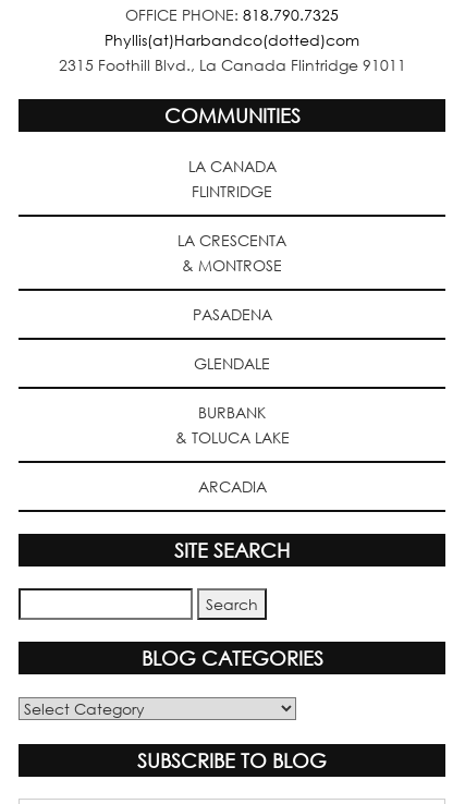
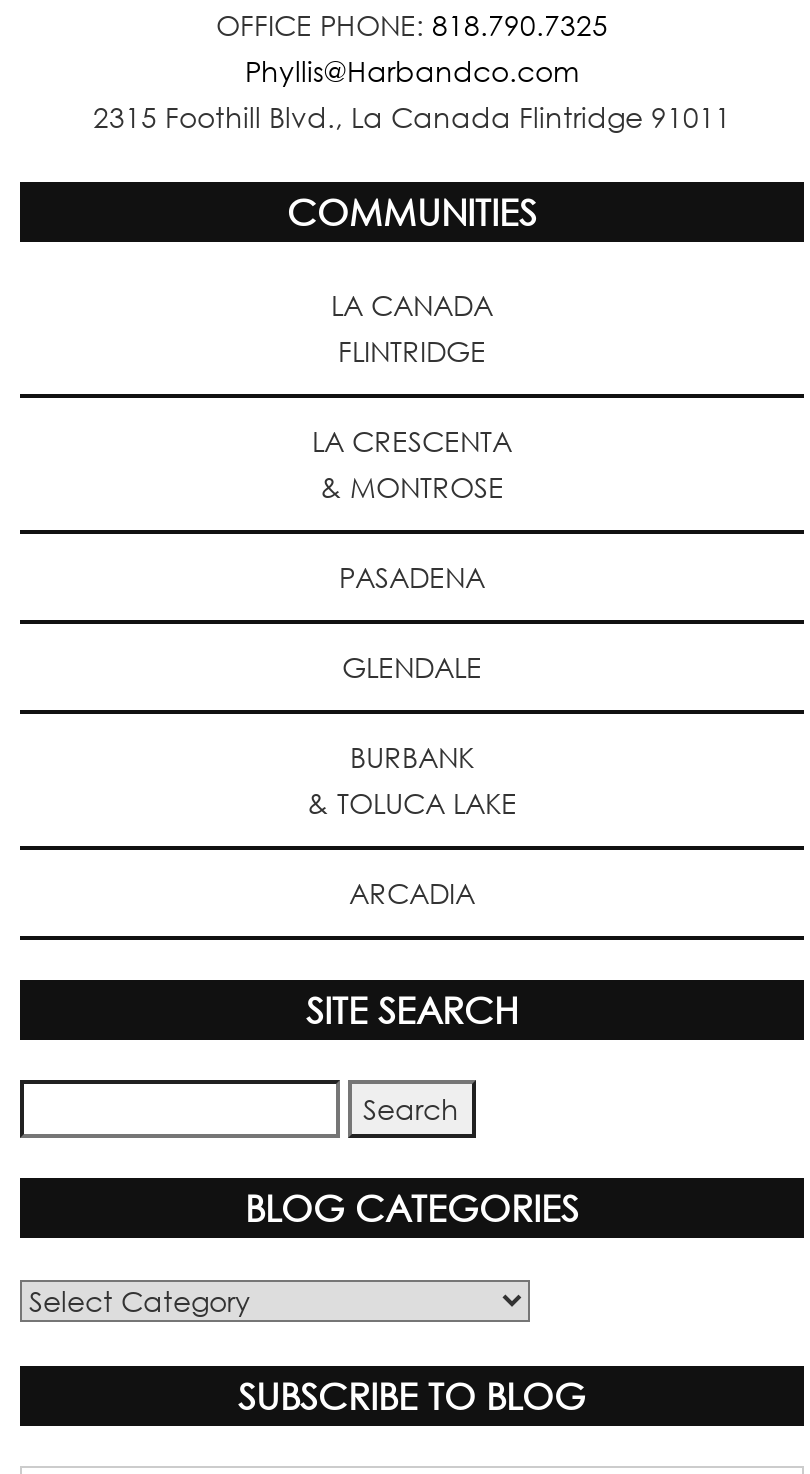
- Phyllis(at)Harbandco(dotted)com
+ Phyllis@Harbandco.com
